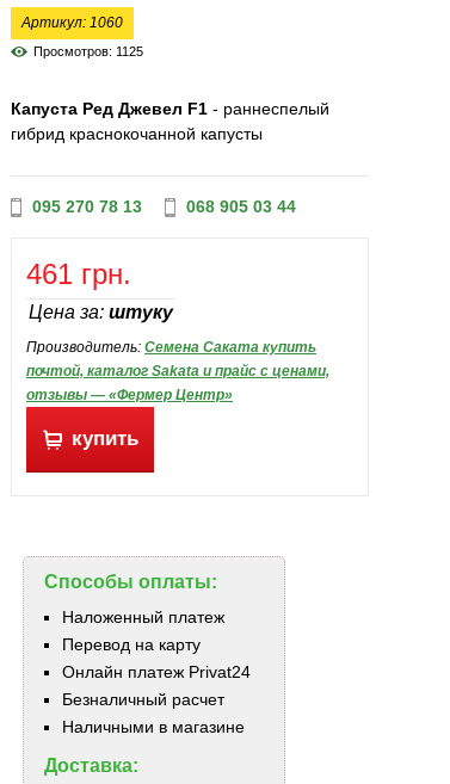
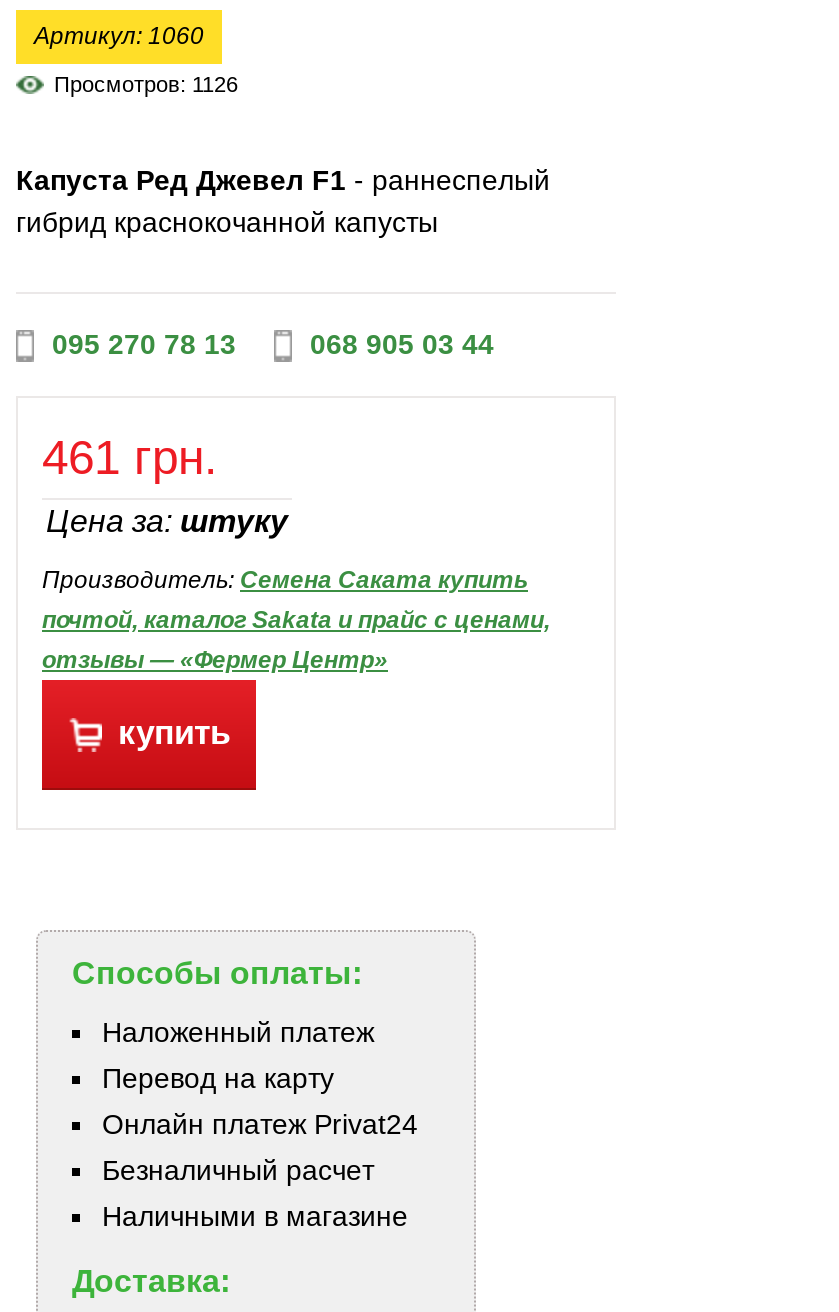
- Просмотров: 1125
+ Просмотров: 1126
